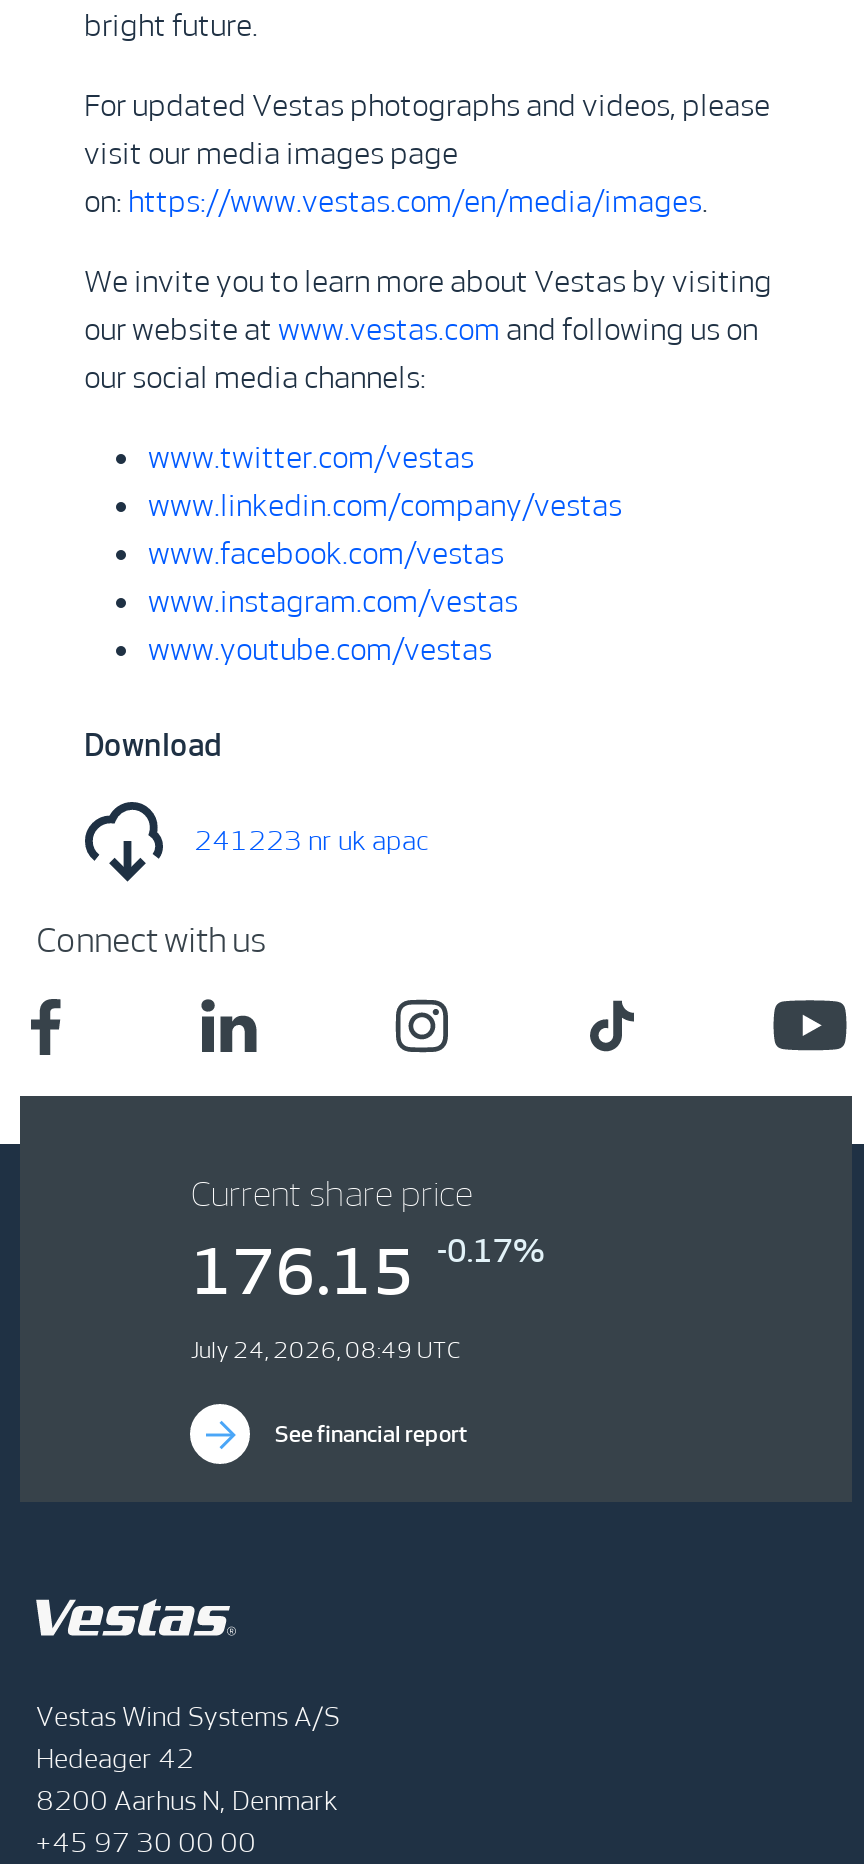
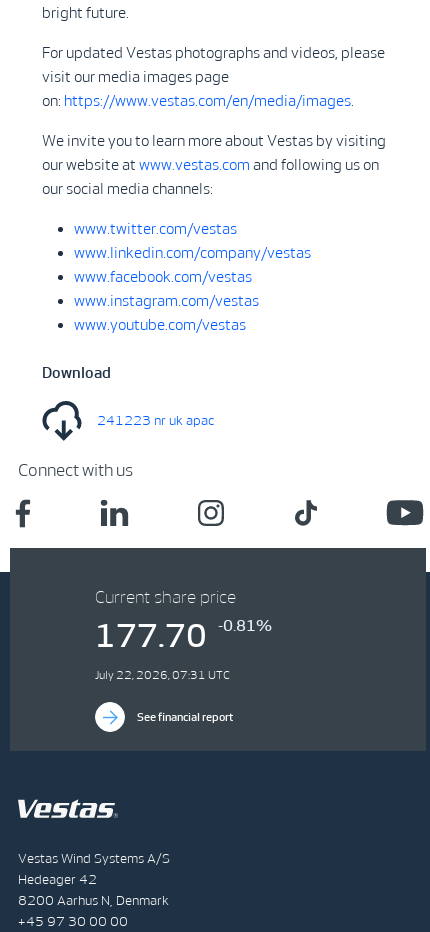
- 176.15
+ 177.70

- -0.17%
+ -0.81%

- July 24, 2026, 08:49 UTC
+ July 22, 2026, 07:31 UTC
